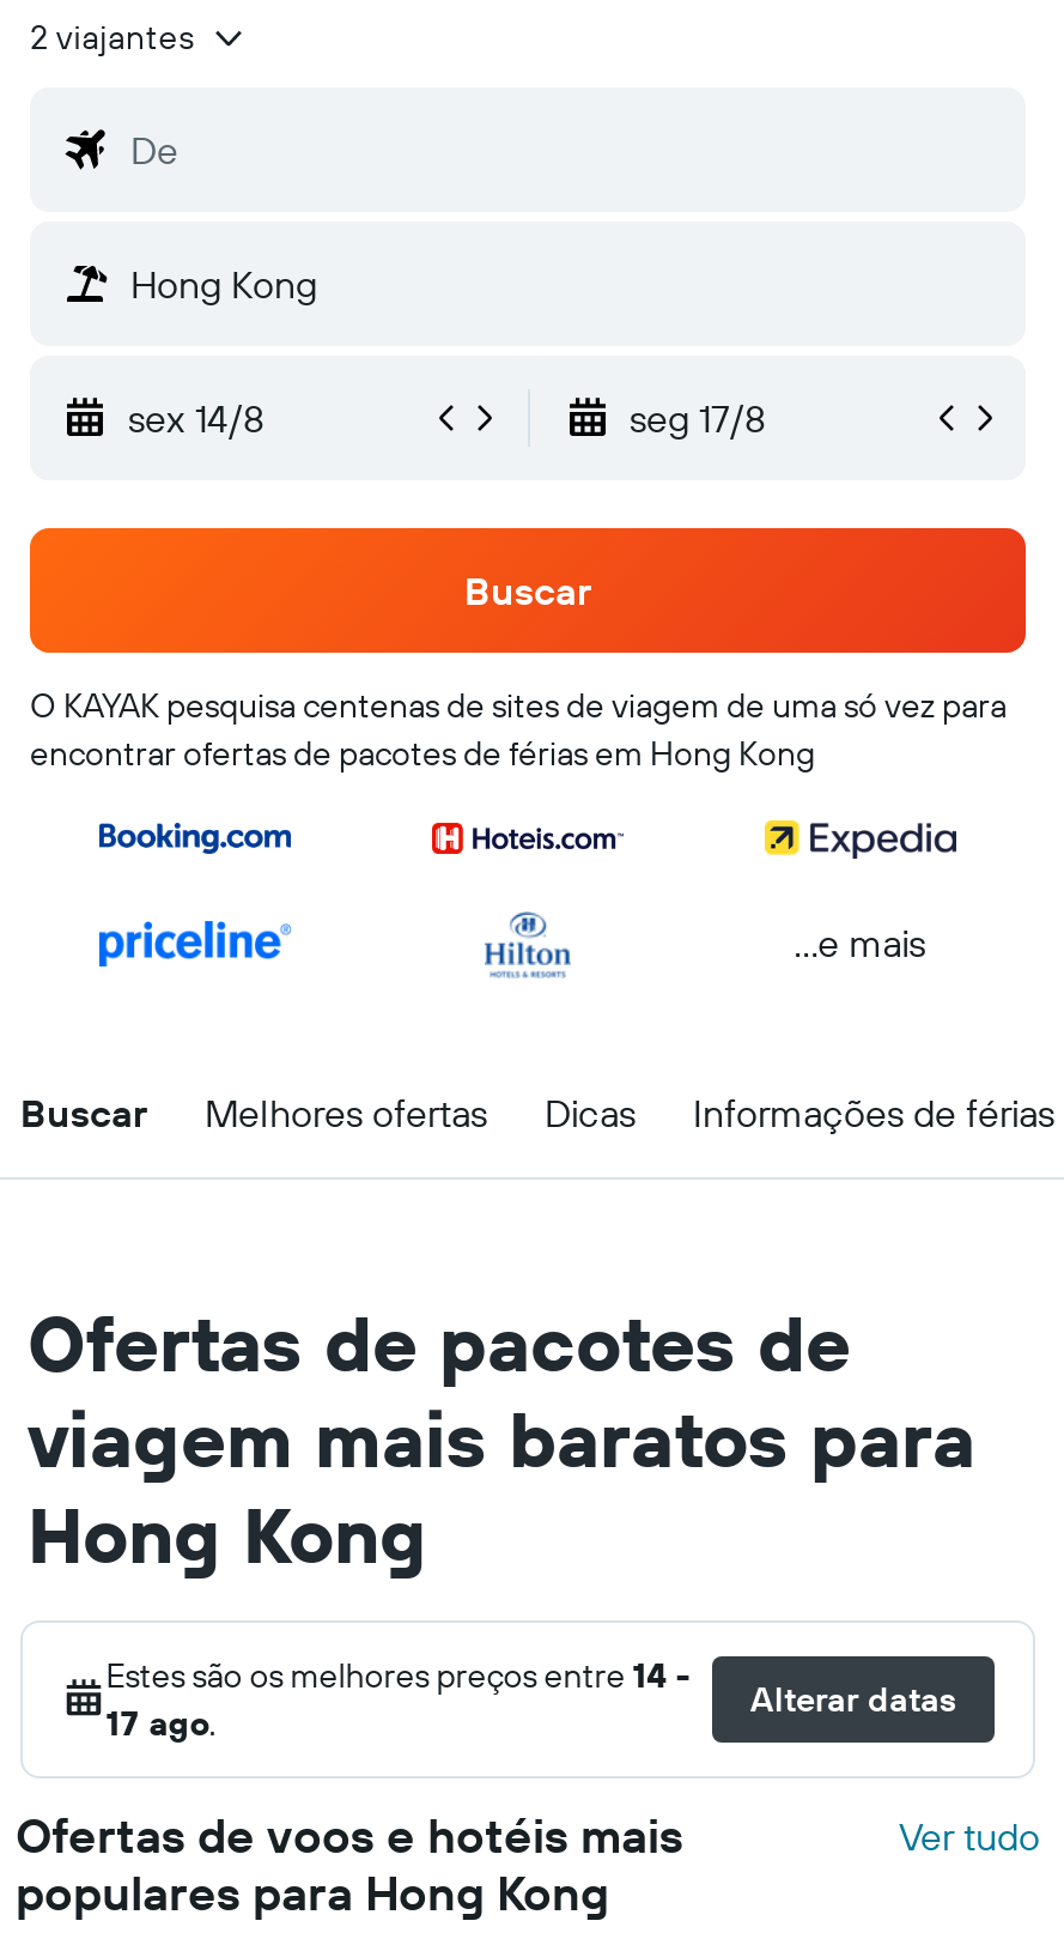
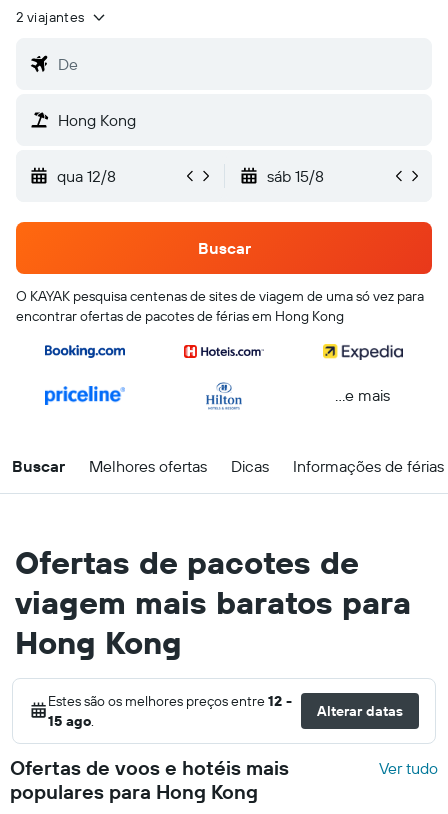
- sex 14/8
- seg 17/8
+ qua 12/8
+ sáb 15/8

- Estes são os melhores preços entre 14 -
+ Estes são os melhores preços entre 12 -

- 17 ago.
+ 15 ago.
